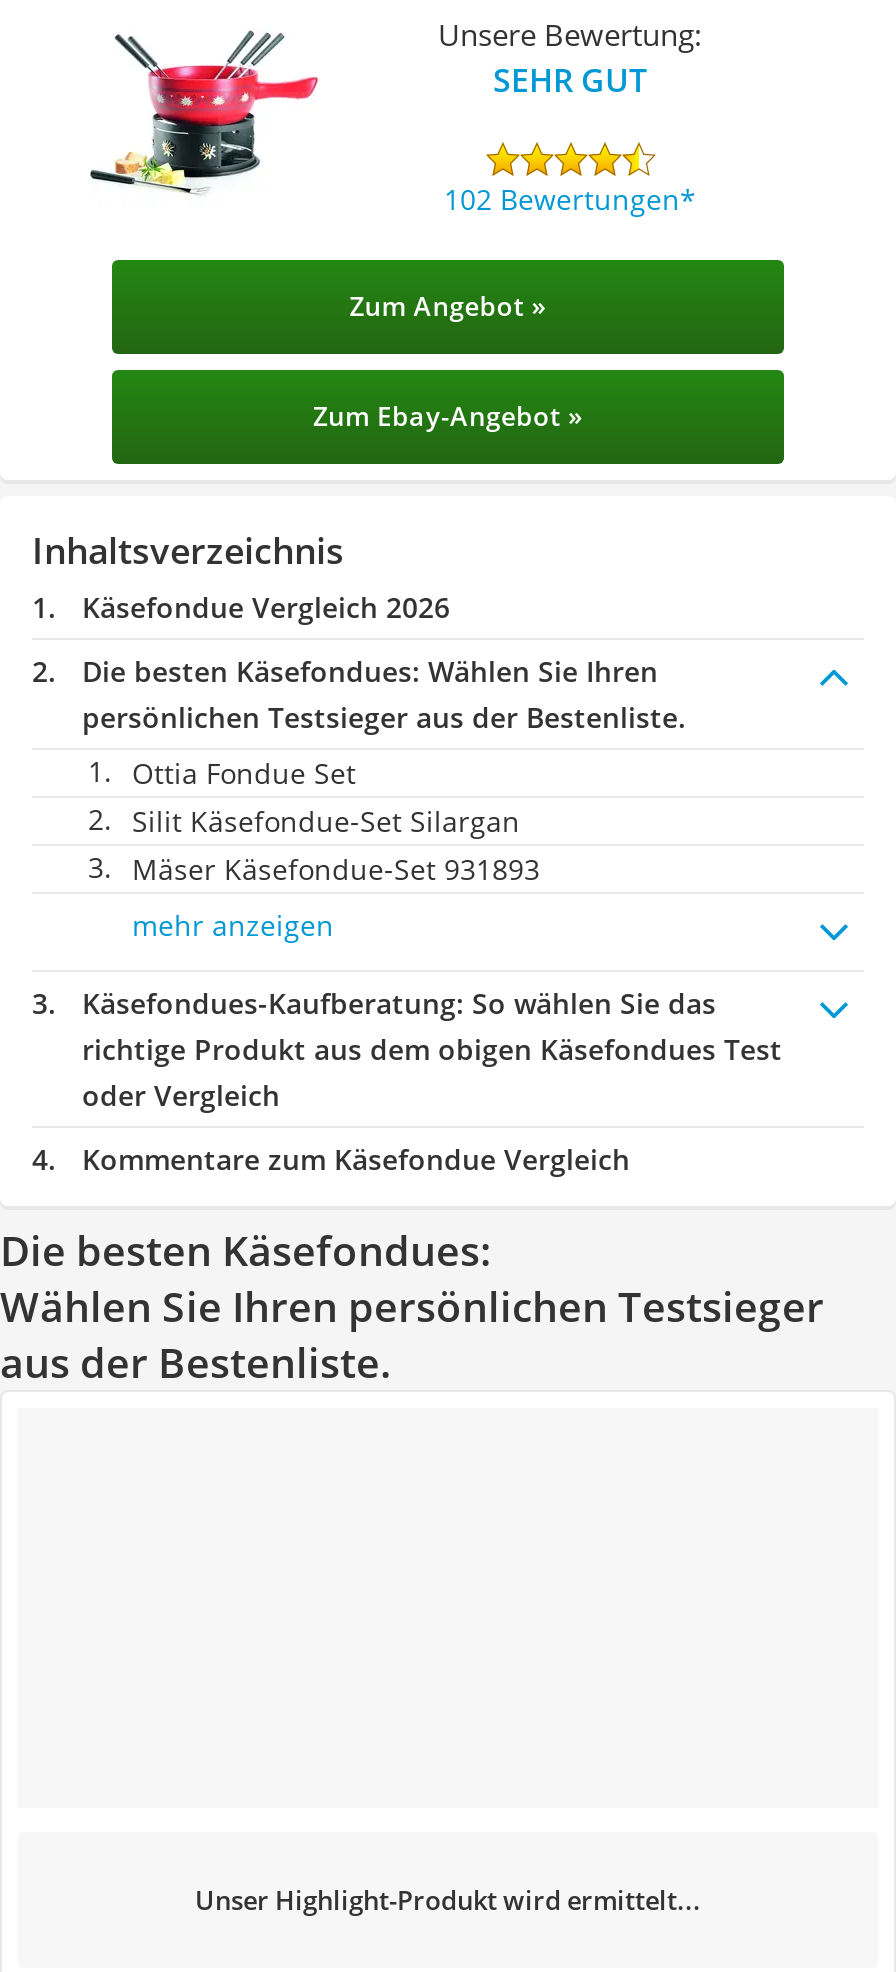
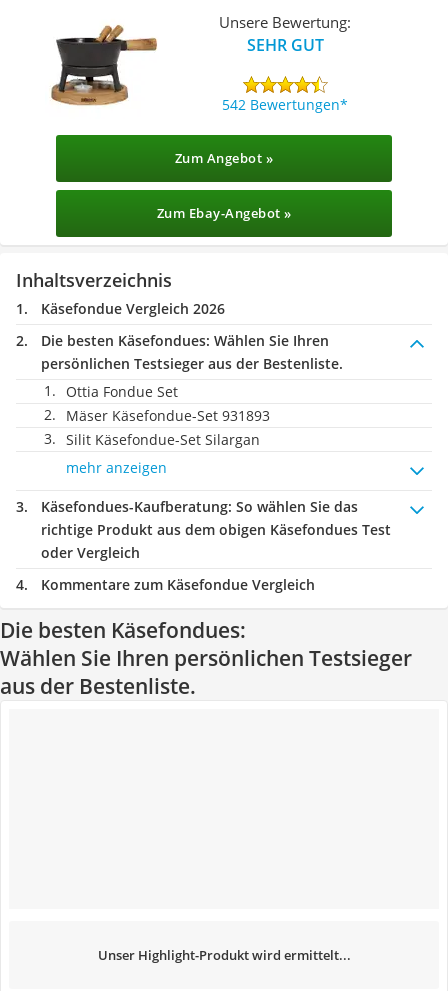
- [image]
+ [image]

- 102 Bewertungen
+ 542 Bewertungen

moved down: Silit Käsefondue-Set Silargan

moved up: Mäser Käsefondue-Set 931893
